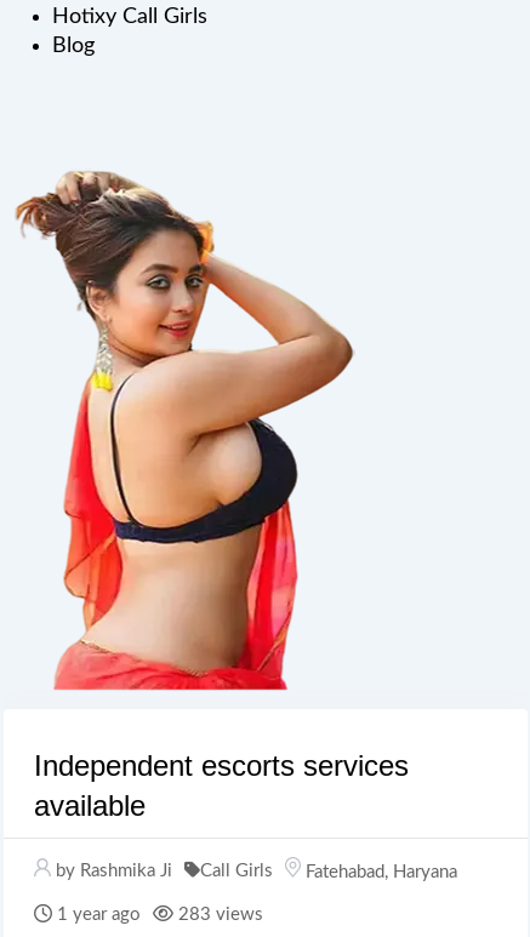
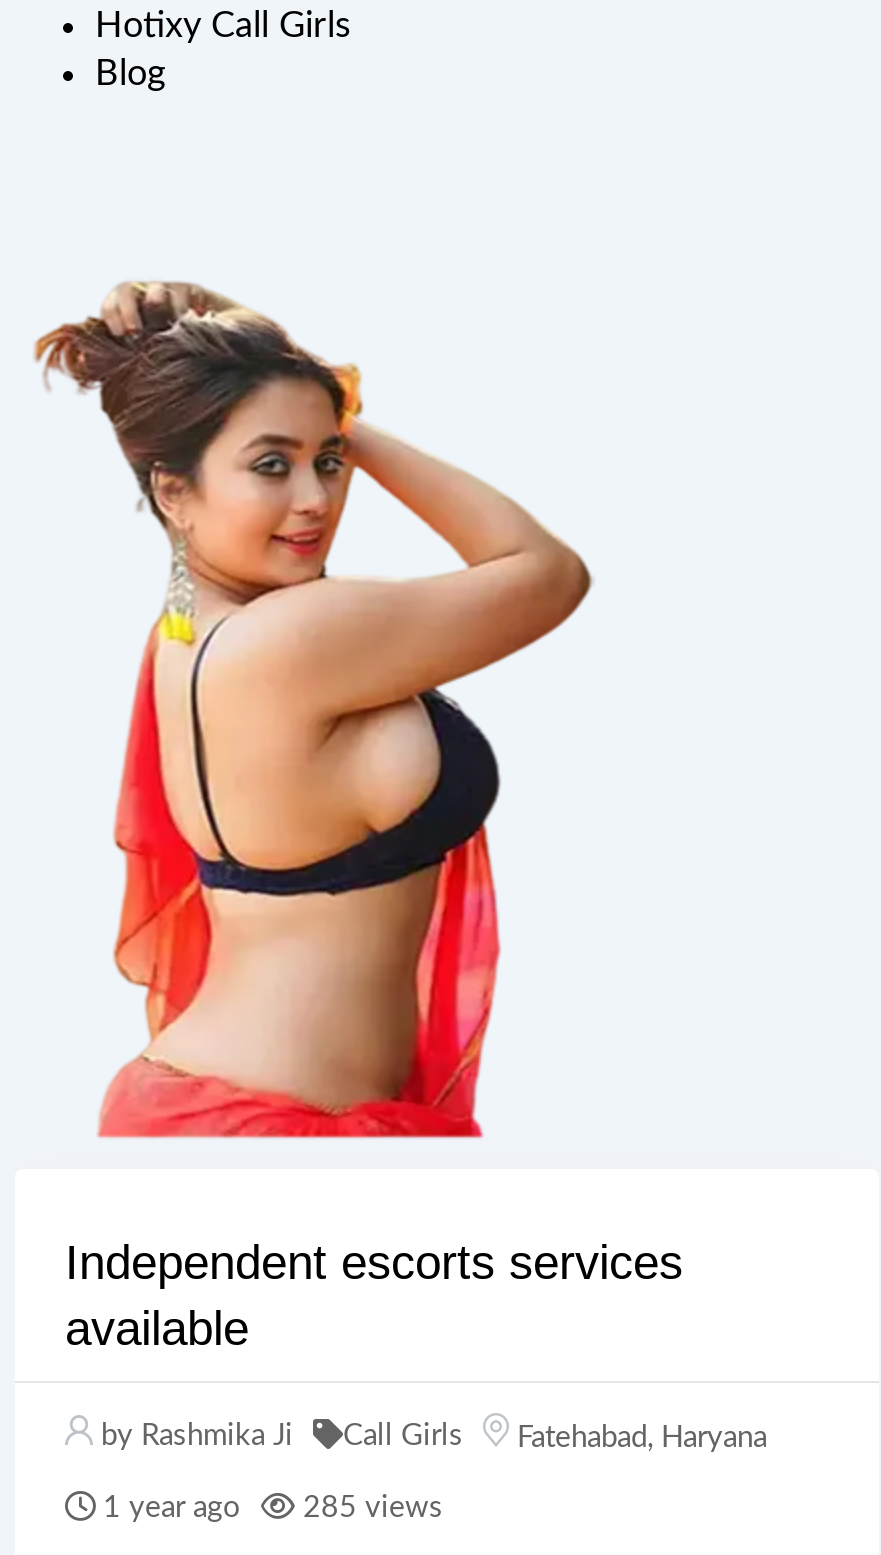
- 1 year ago 283 views
+ 1 year ago 285 views
